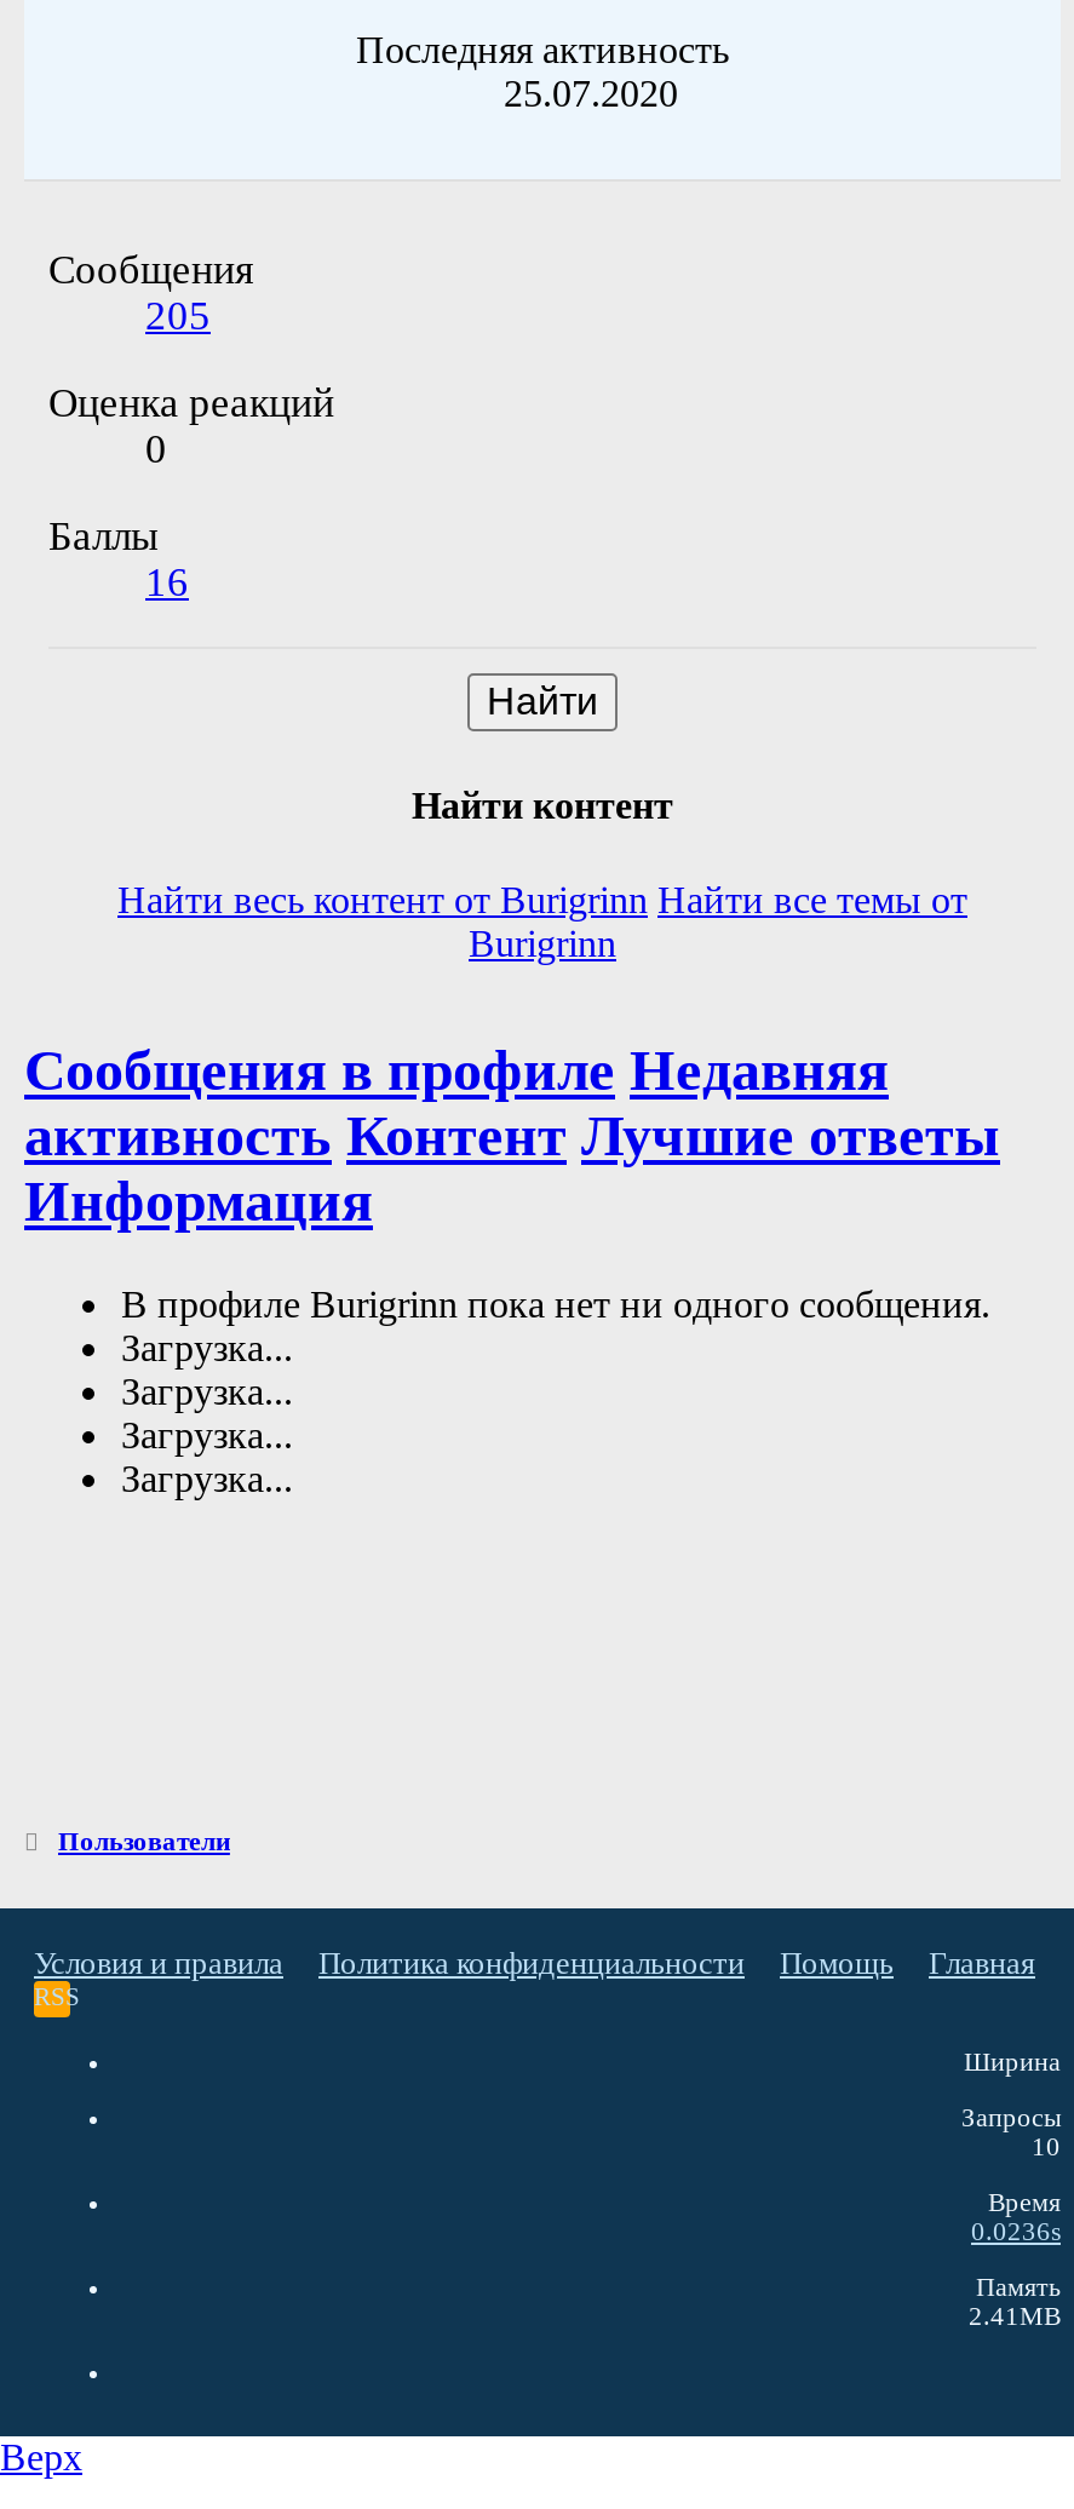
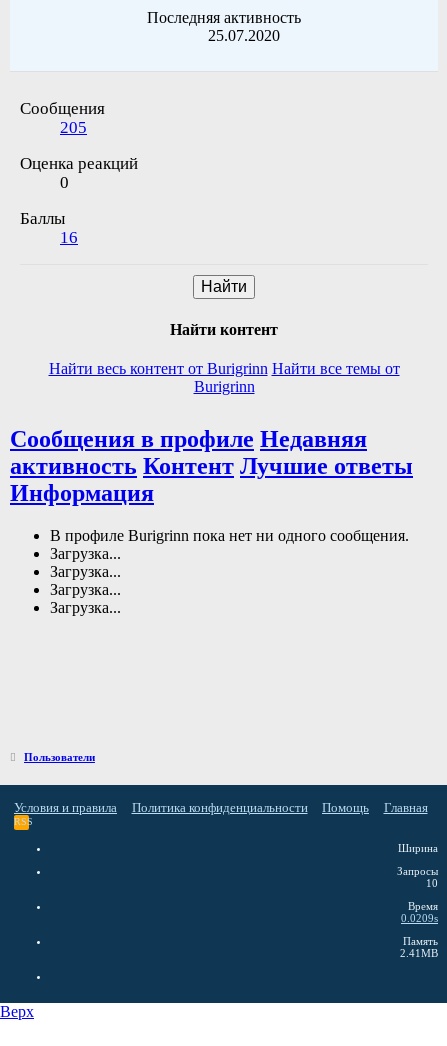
- 0.0236s
+ 0.0209s
